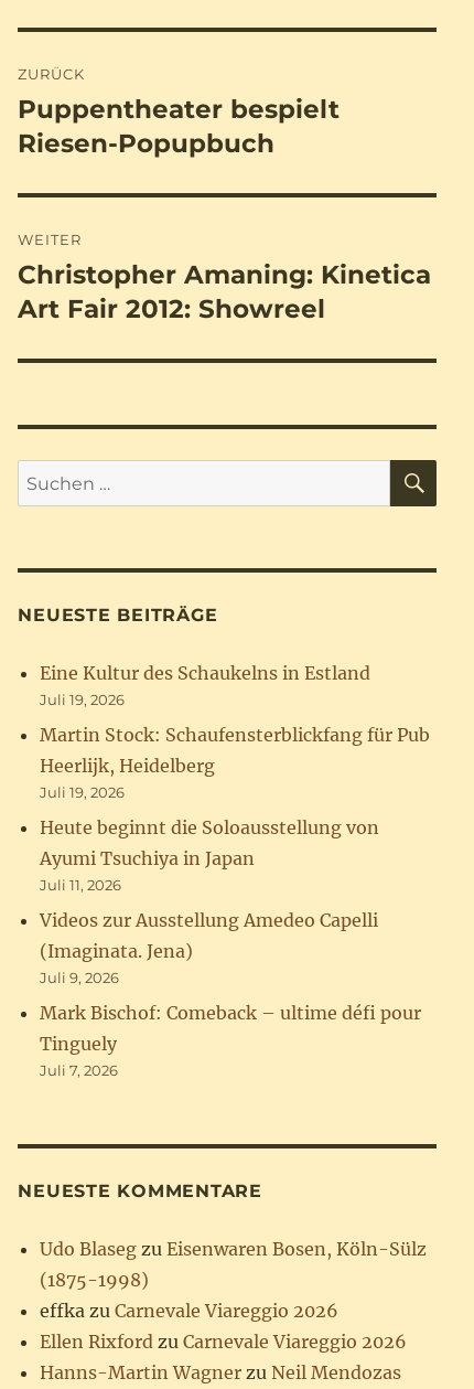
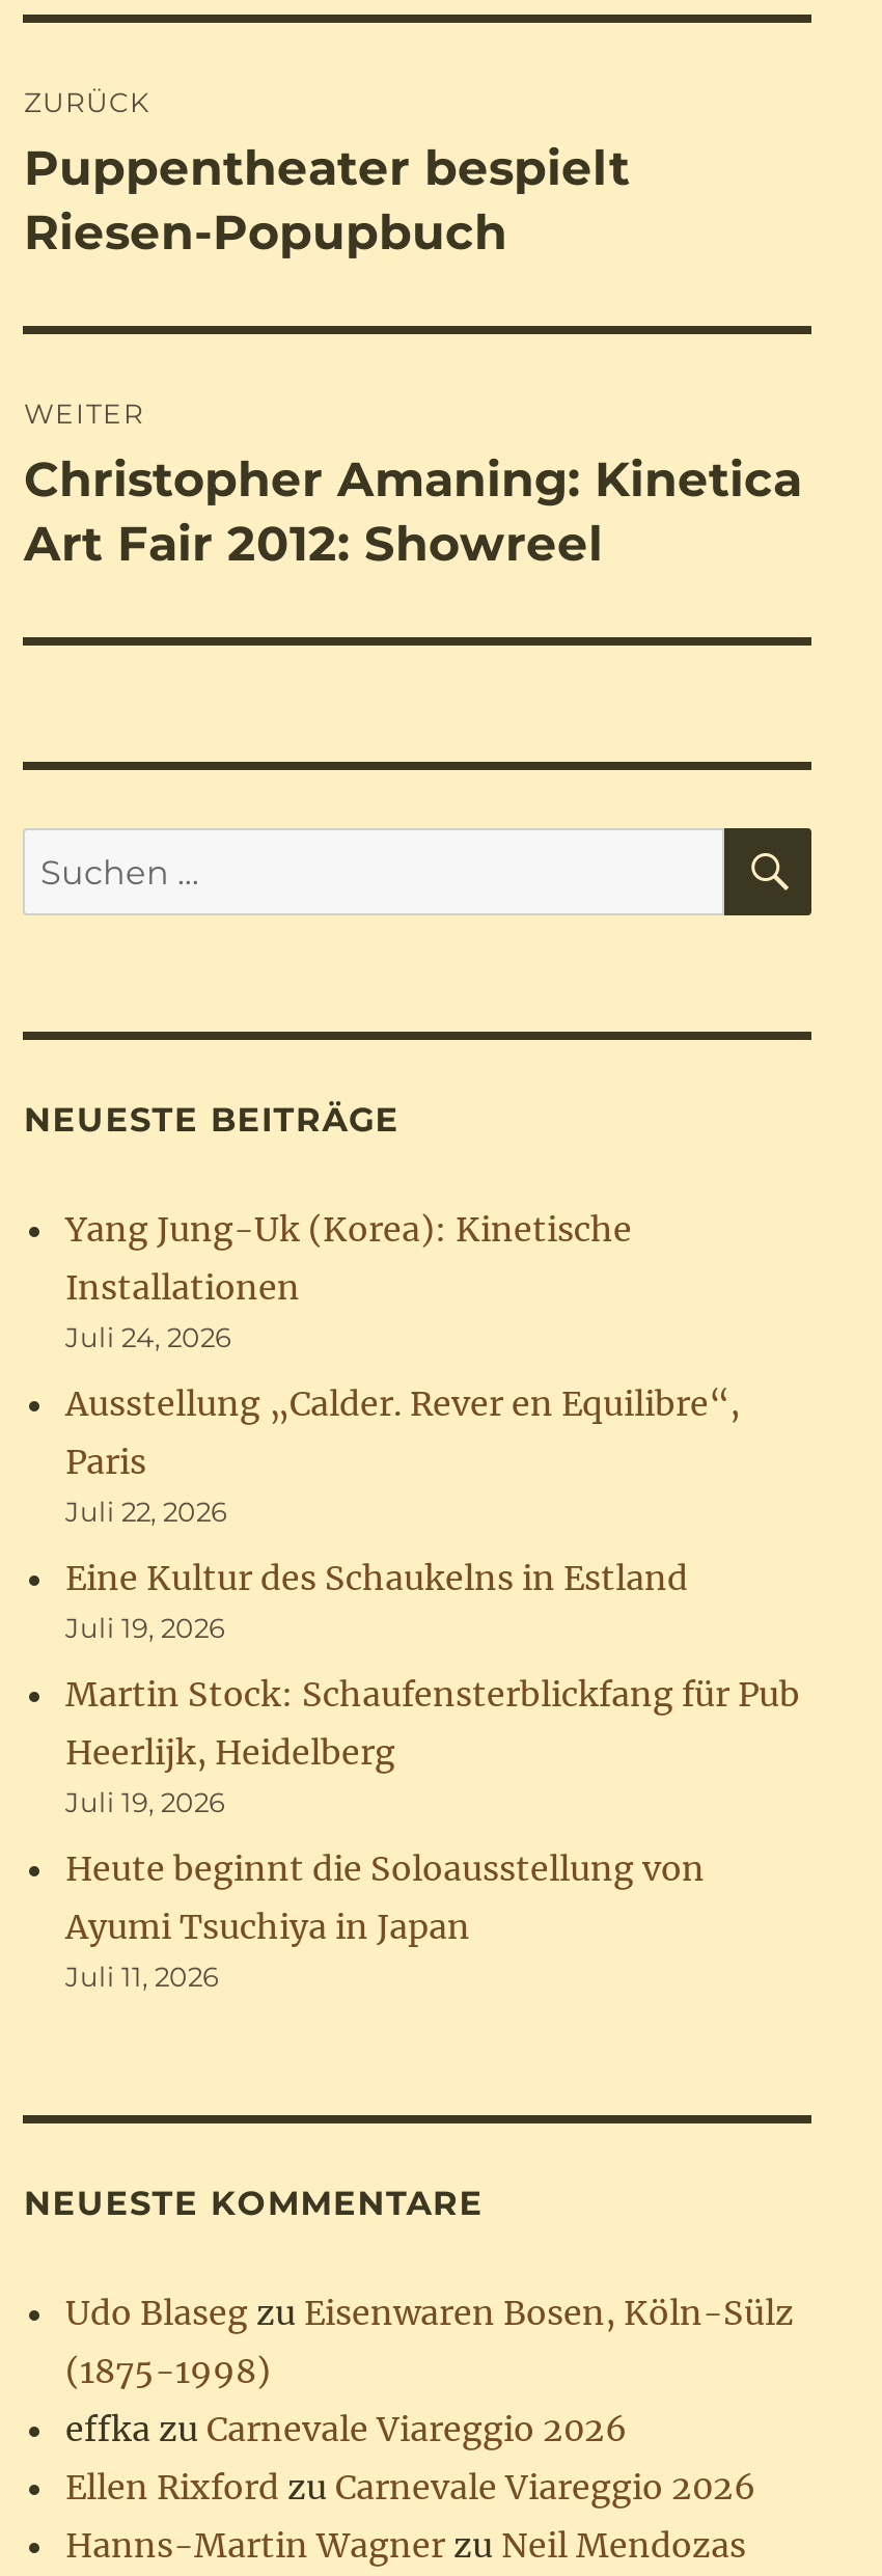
+ Yang Jung-Uk (Korea): Kinetische
+ Installationen
+ Juli 24, 2026
+ Ausstellung „Calder. Rever en Equilibre“,
+ Paris
+ Juli 22, 2026

moved down: Eine Kultur des Schaukelns in Estland | Juli 19, 2026 | Martin Stock: Schaufensterblickfang für Pub | Heerlijk, Heidelberg | Juli 19, 2026 | Heute beginnt die Soloausstellung von | Ayumi Tsuchiya in Japan | Juli 11, 2026

- Videos zur Ausstellung Amedeo Capelli
- (Imaginata. Jena)
- Juli 9, 2026
- Mark Bischof: Comeback – ultime défi pour
- Tinguely
- Juli 7, 2026
